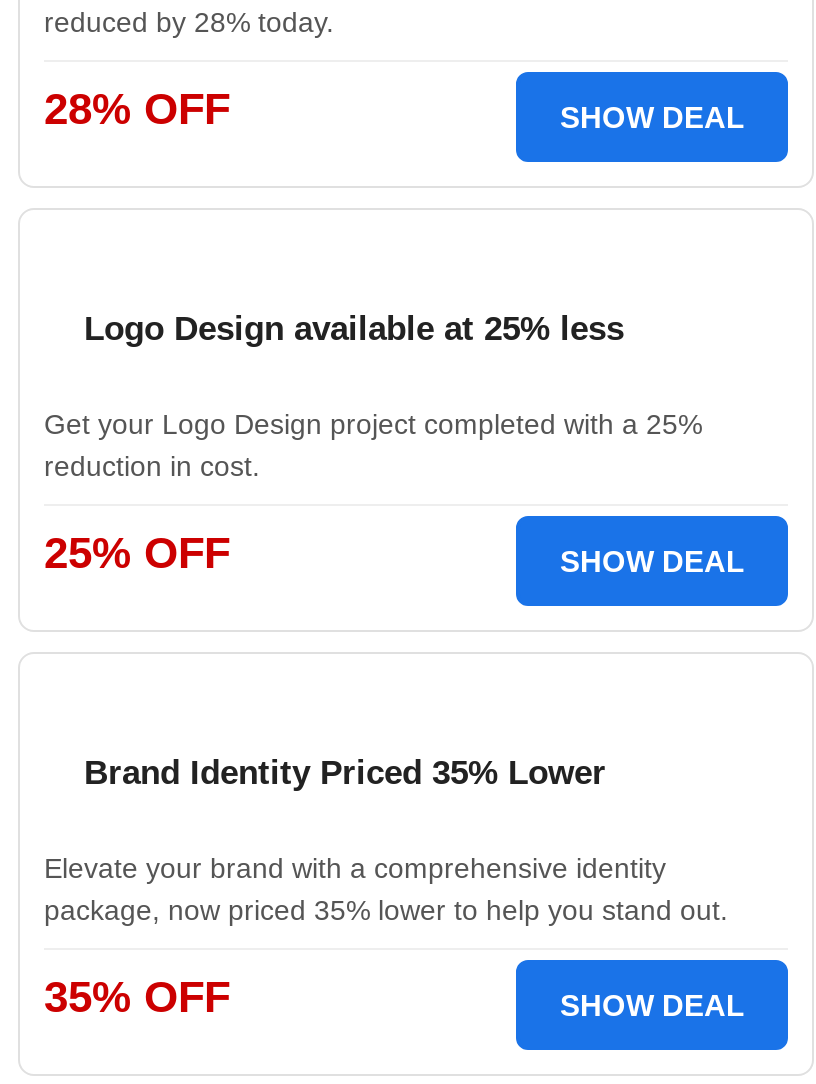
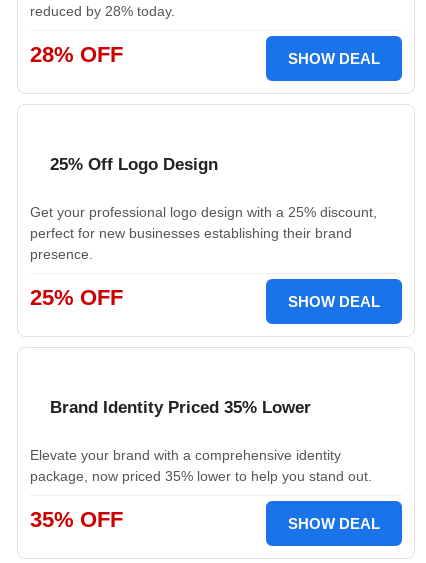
- Logo Design available at 25% less
+ 25% Off Logo Design

- Get your Logo Design project completed with a 25%
- reduction in cost.
+ Get your professional logo design with a 25% discount,
+ perfect for new businesses establishing their brand
+ presence.
